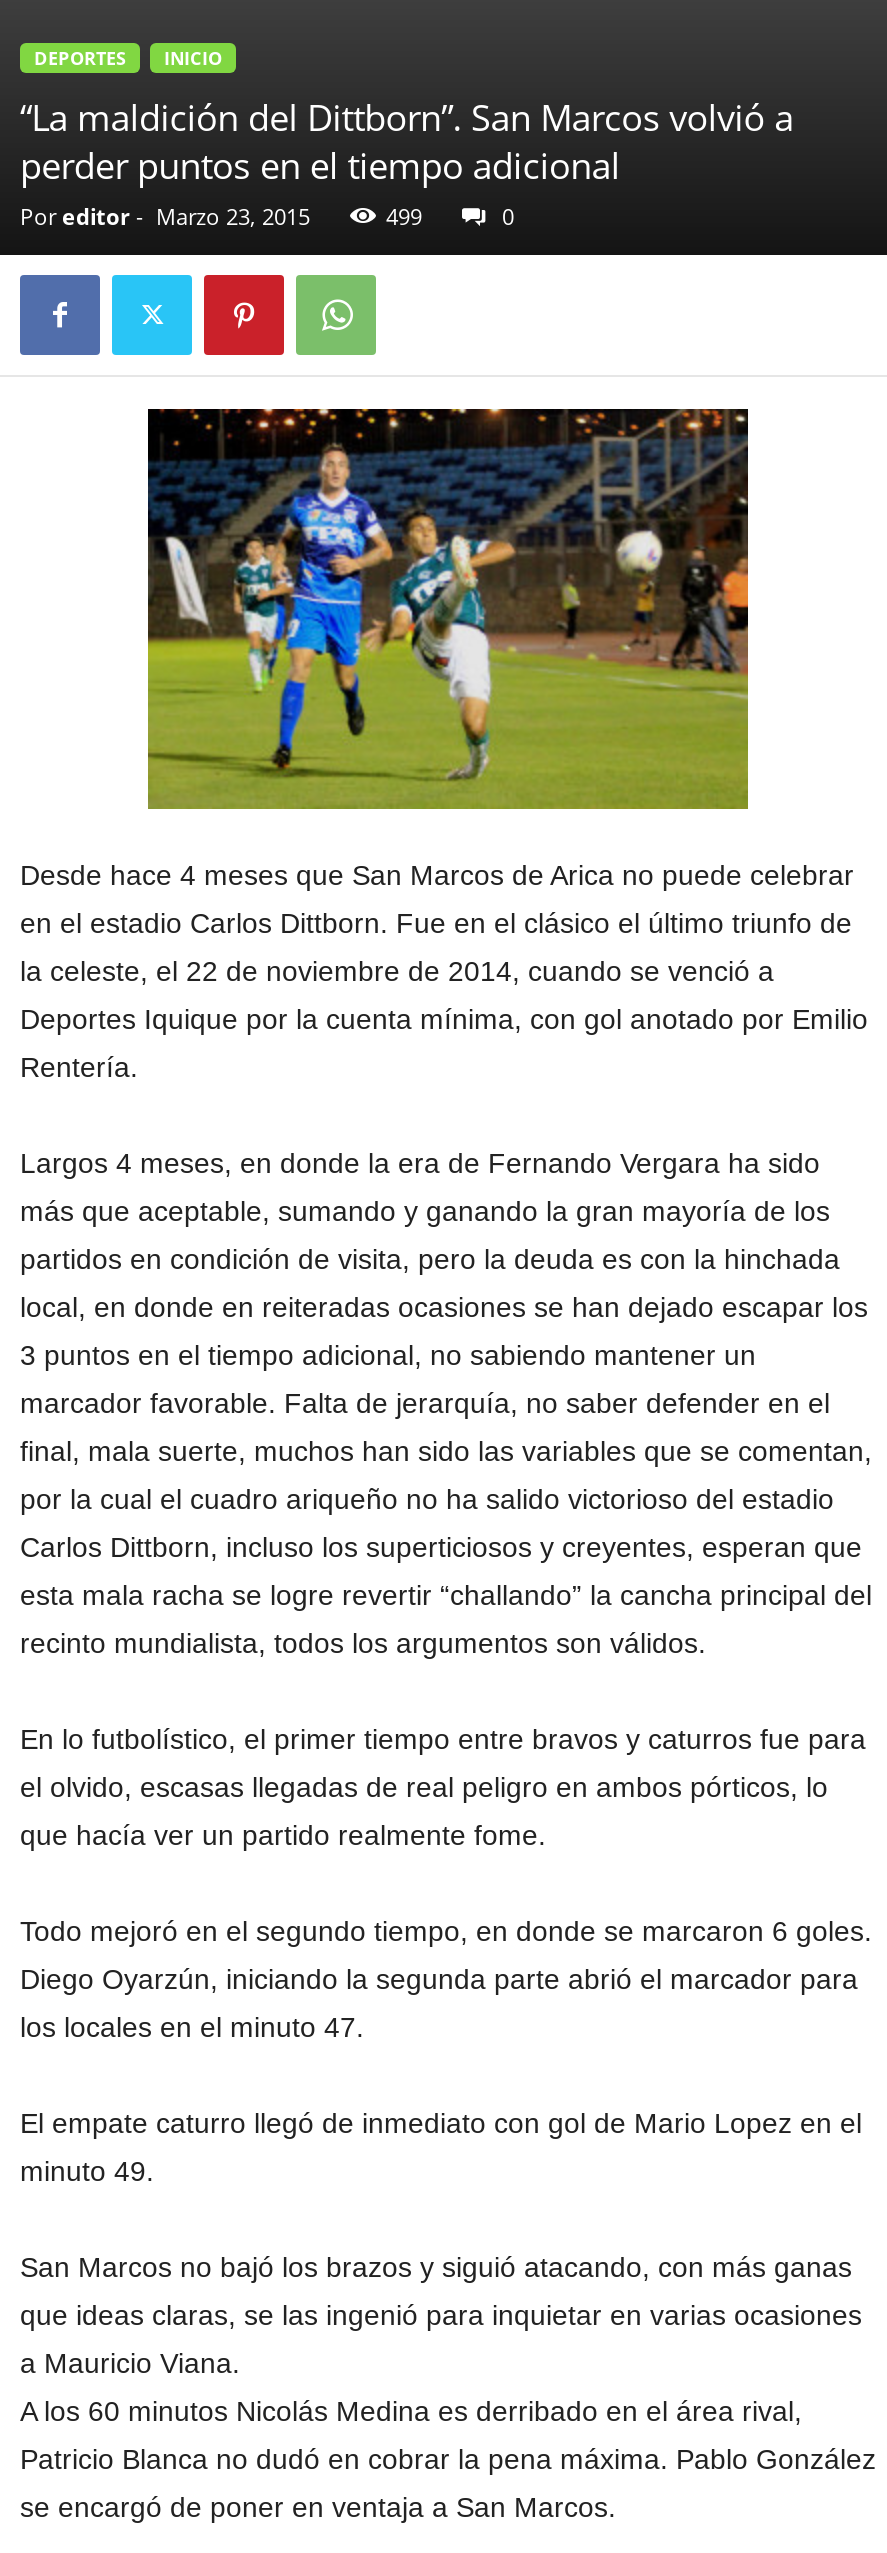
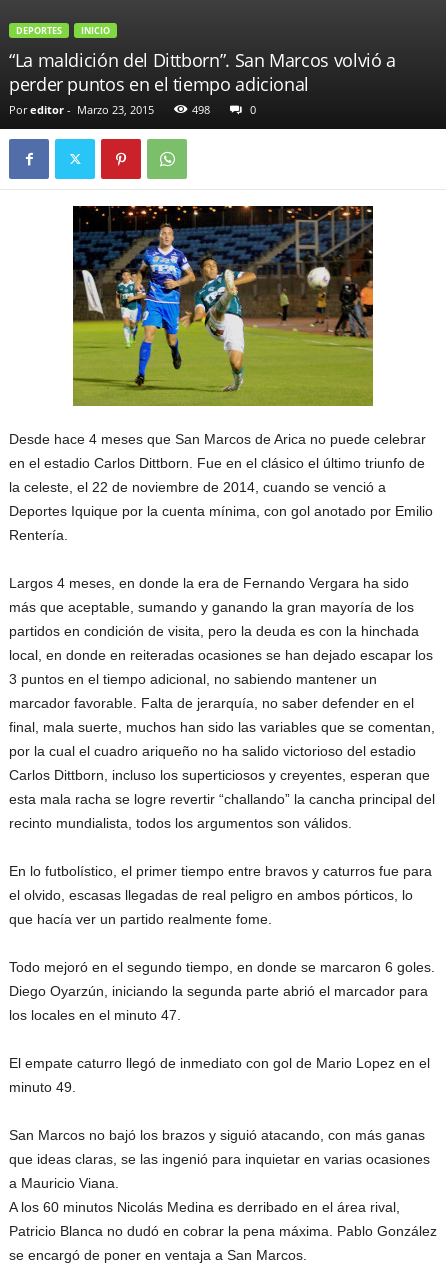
- 499
+ 498
